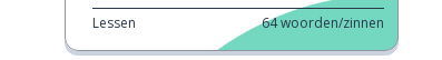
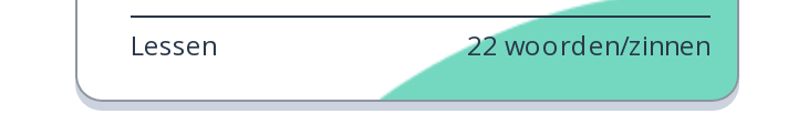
- 64 woorden/zinnen
+ 22 woorden/zinnen
